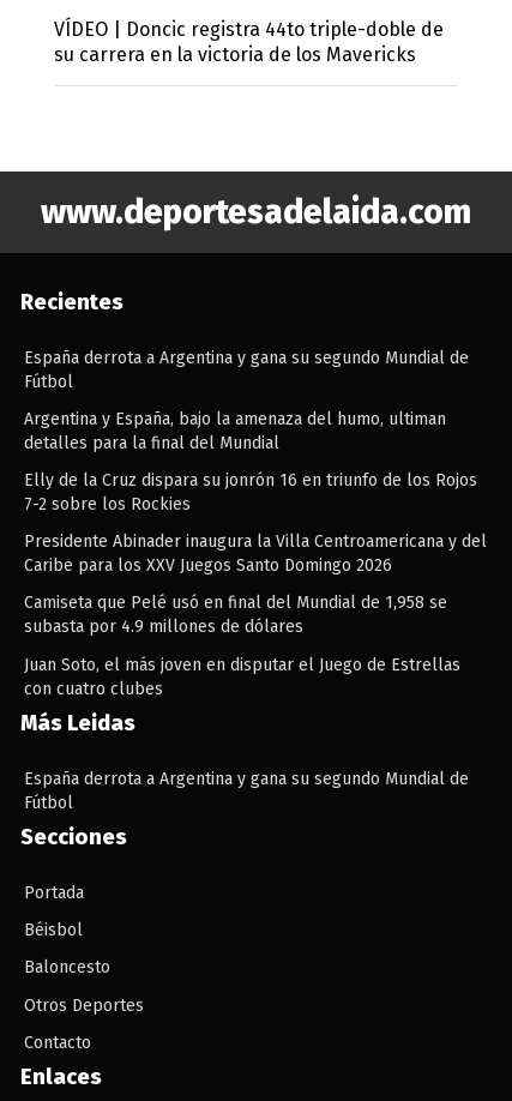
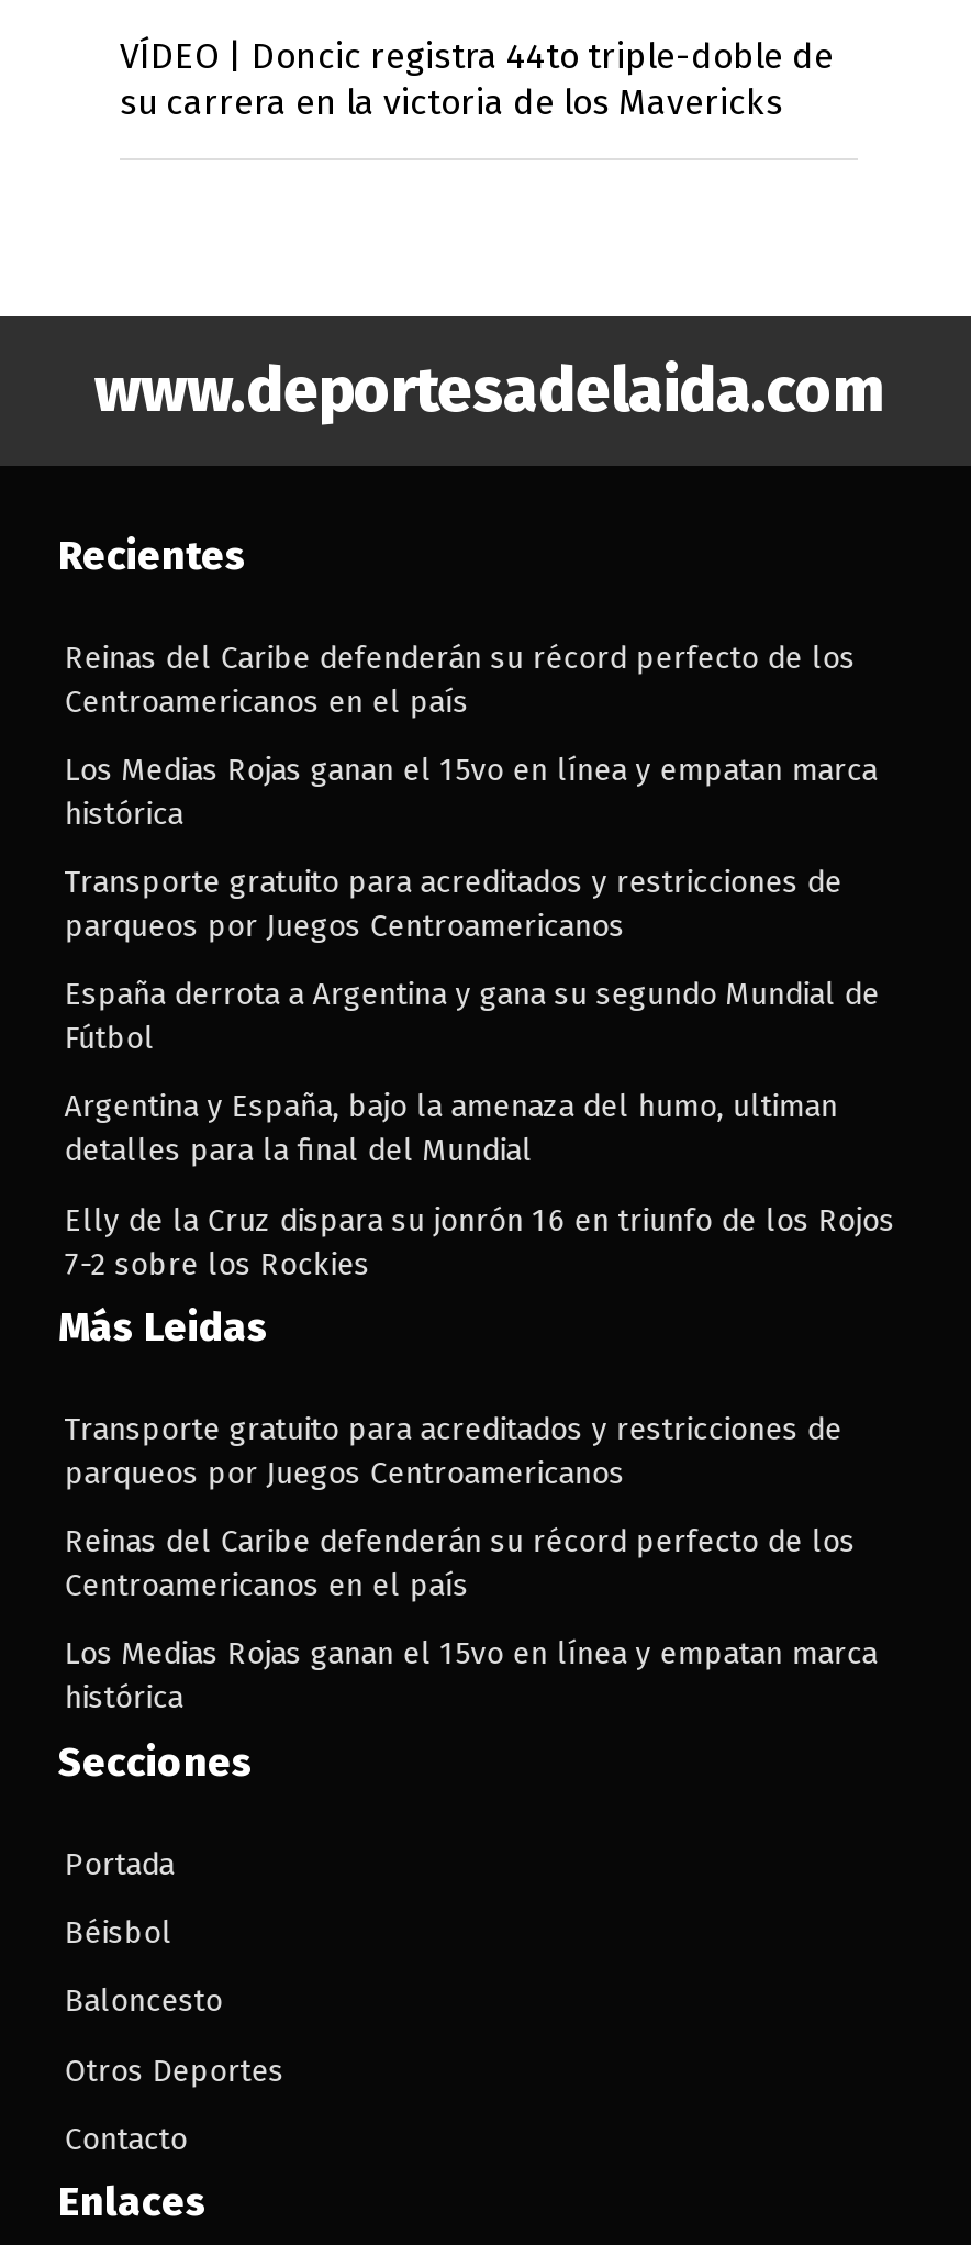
+ Reinas del Caribe defenderán su récord perfecto de los
+ Centroamericanos en el país
+ Los Medias Rojas ganan el 15vo en línea y empatan marca
+ histórica
+ Transporte gratuito para acreditados y restricciones de
+ parqueos por Juegos Centroamericanos

moved down: España derrota a Argentina y gana su segundo Mundial de | Fútbol | Argentina y España, bajo la amenaza del humo, ultiman | detalles para la final del Mundial | Elly de la Cruz dispara su jonrón 16 en triunfo de los Rojos | 7-2 sobre los Rockies

- Presidente Abinader inaugura la Villa Centroamericana y del
- Caribe para los XXV Juegos Santo Domingo 2026
- Camiseta que Pelé usó en final del Mundial de 1,958 se
- subasta por 4.9 millones de dólares
- Juan Soto, el más joven en disputar el Juego de Estrellas
- con cuatro clubes

- España derrota a Argentina y gana su segundo Mundial de
- Fútbol
+ Transporte gratuito para acreditados y restricciones de
+ parqueos por Juegos Centroamericanos
+ Reinas del Caribe defenderán su récord perfecto de los
+ Centroamericanos en el país
+ Los Medias Rojas ganan el 15vo en línea y empatan marca
+ histórica
